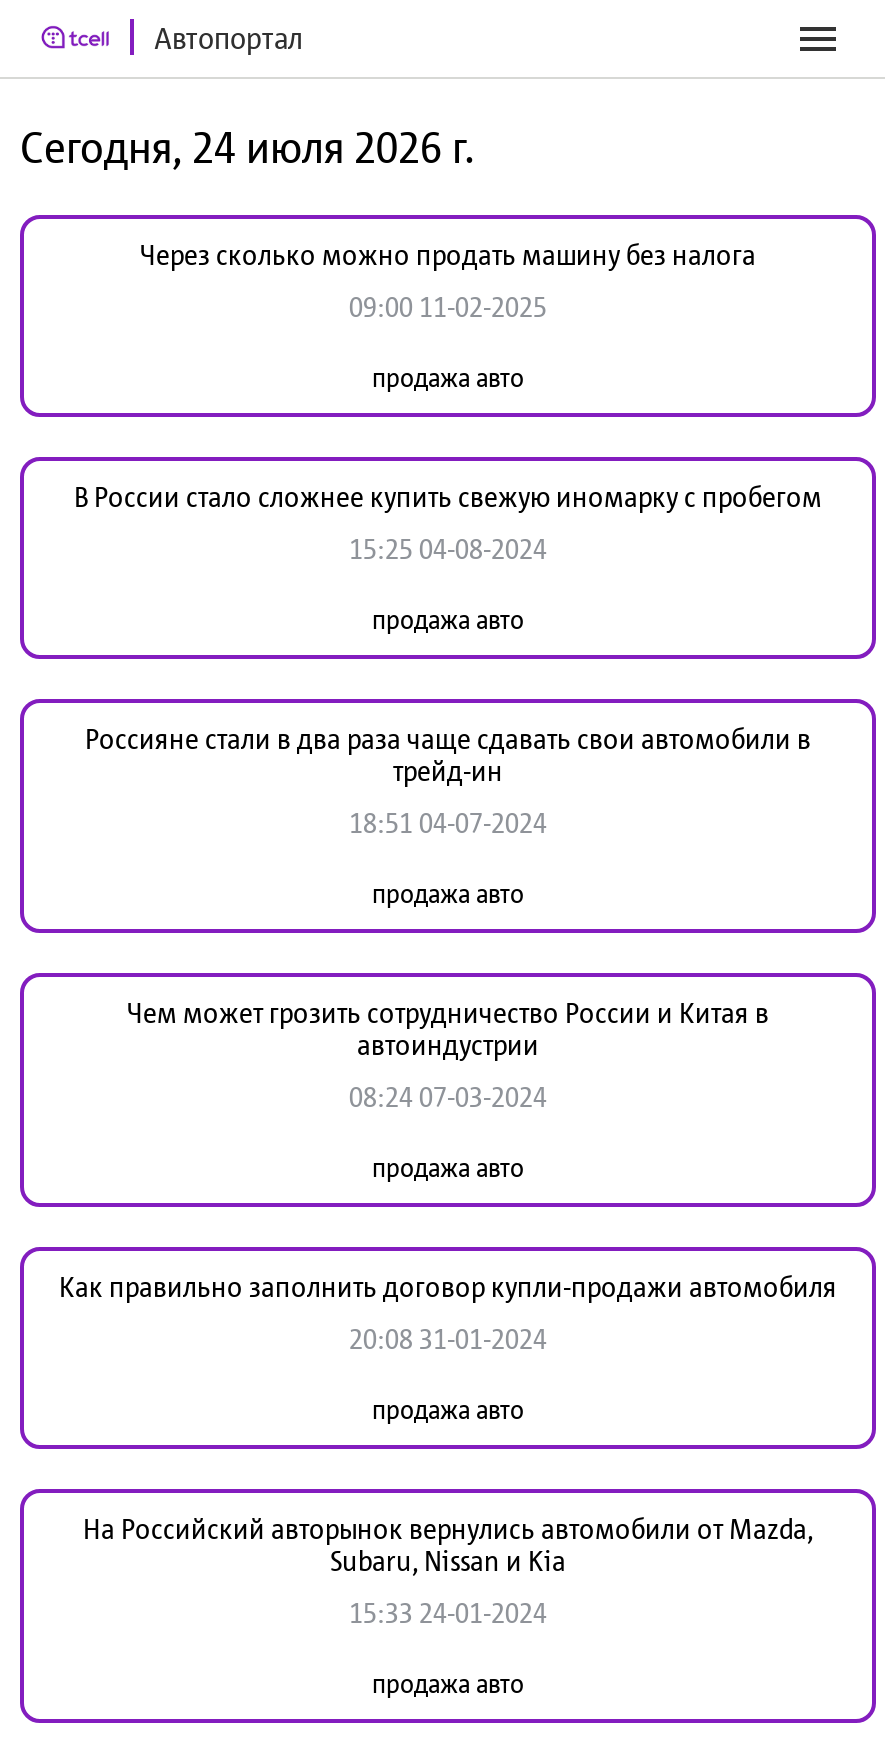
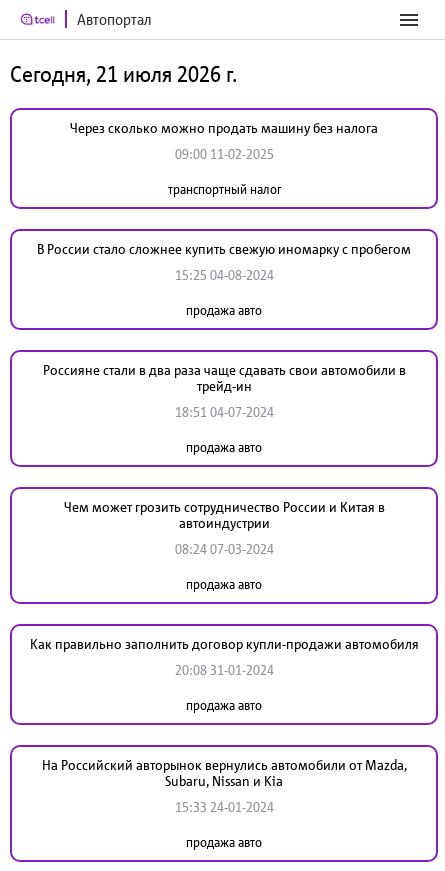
- Сегодня, 24 июля 2026 г.
+ Сегодня, 21 июля 2026 г.

- продажа авто
+ транспортный налог
